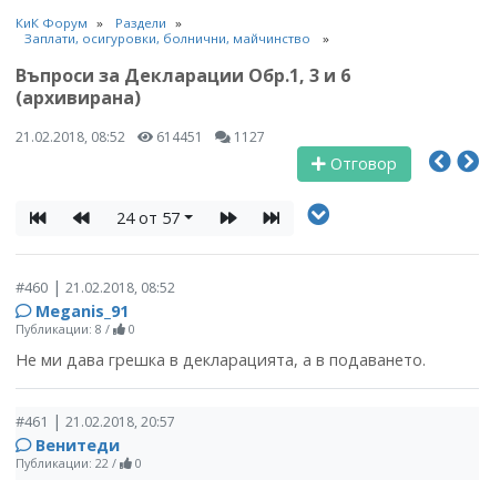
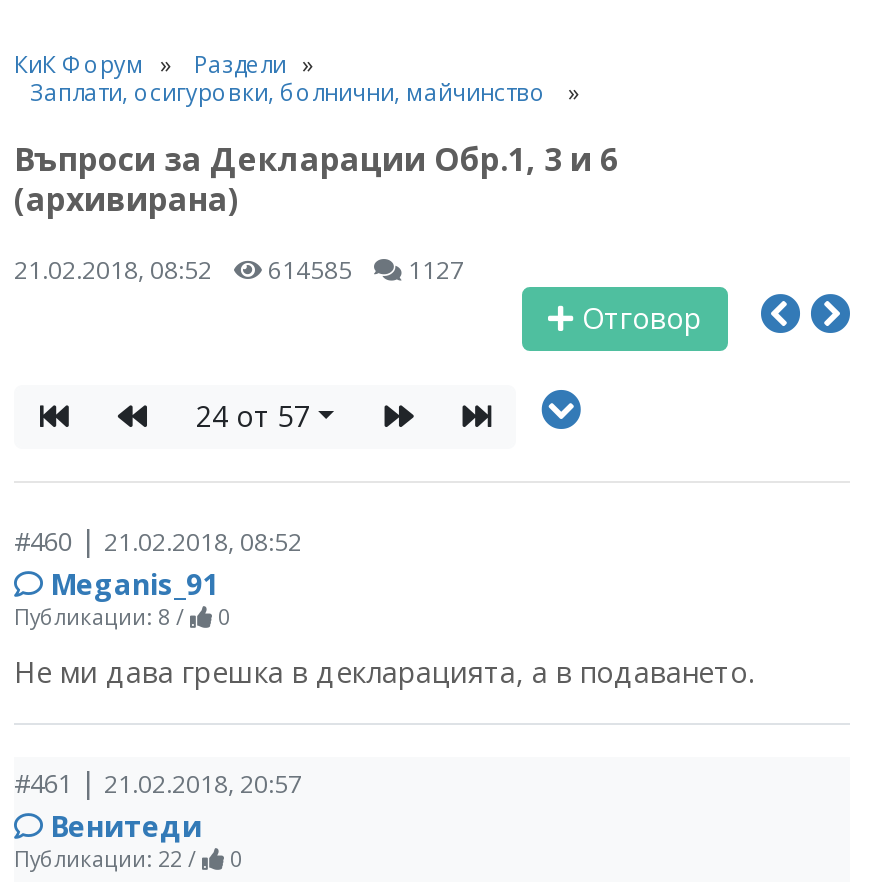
- 21.02.2018, 08:52 614451 1127
+ 21.02.2018, 08:52 614585 1127
